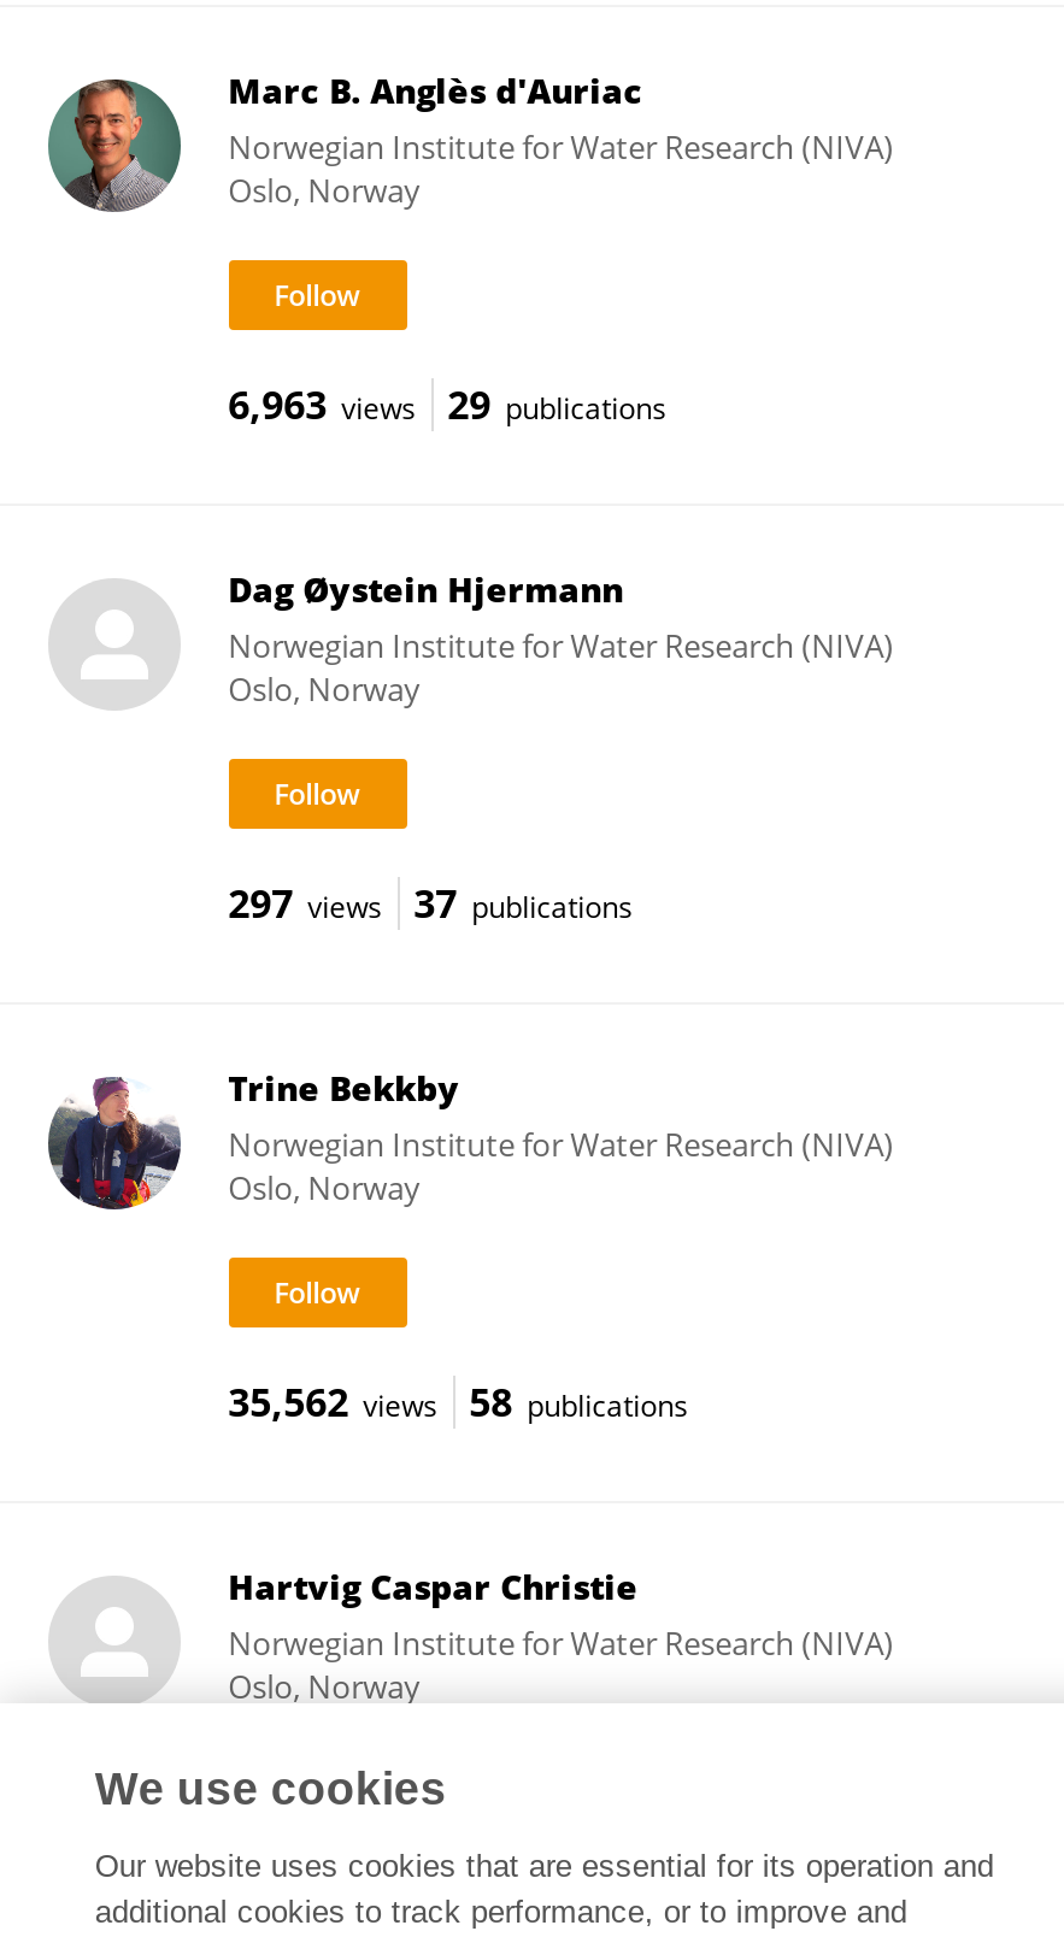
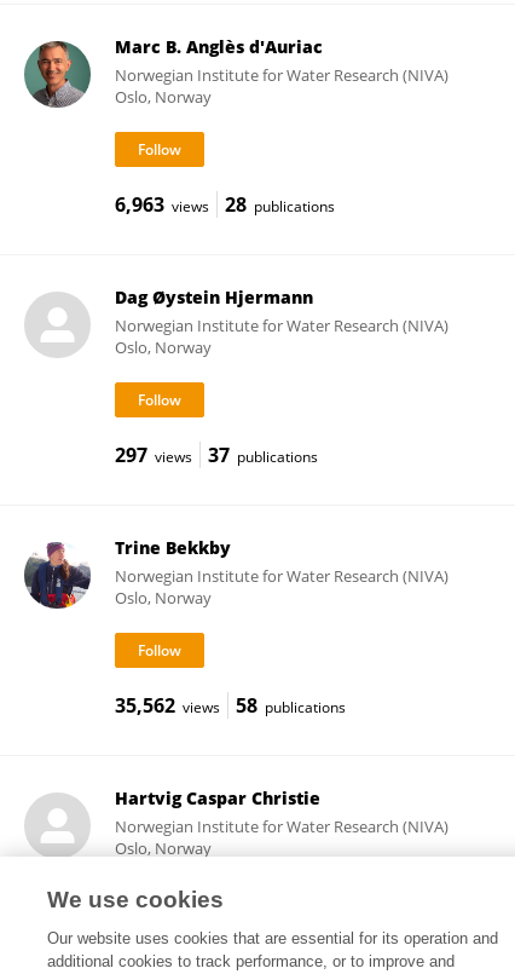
- 6,963 views 29 publications
+ 6,963 views 28 publications
